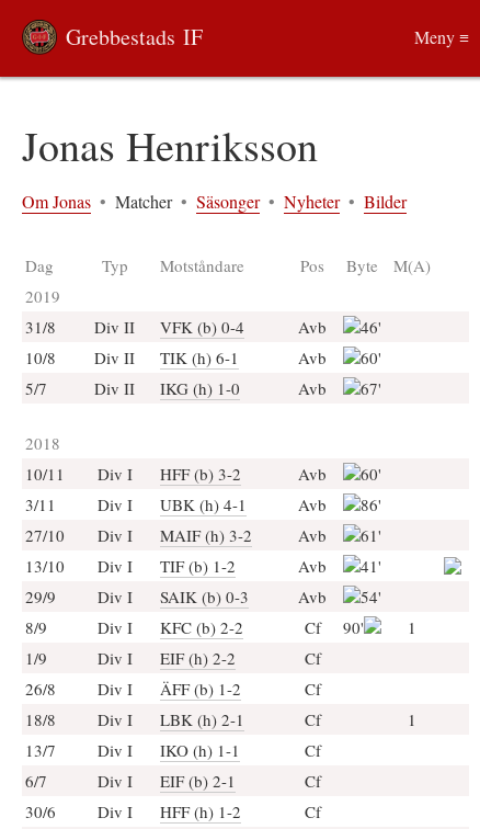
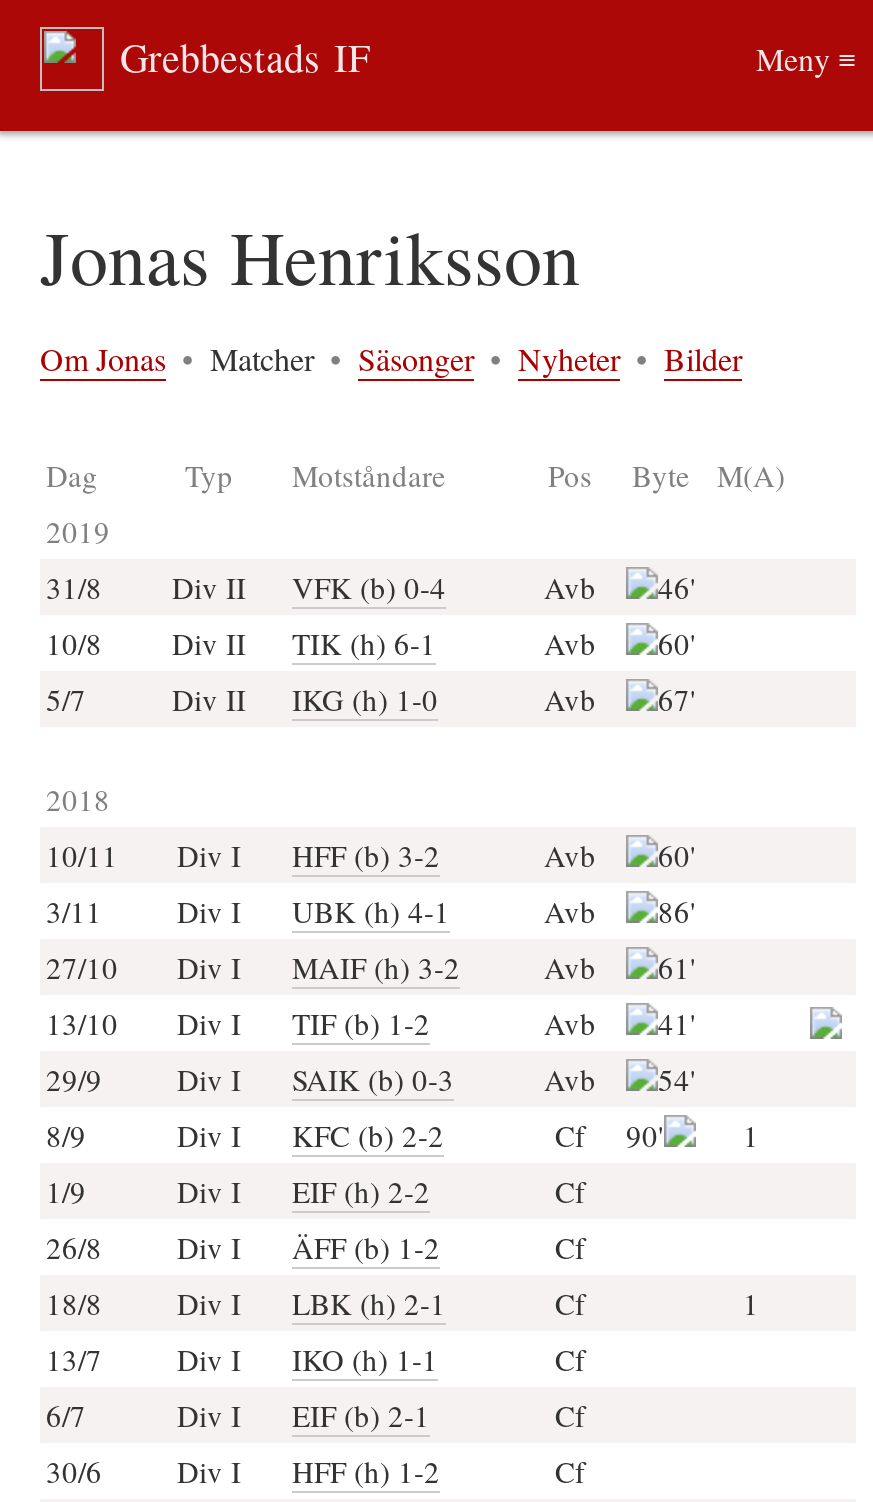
- [image]
+ [image]
